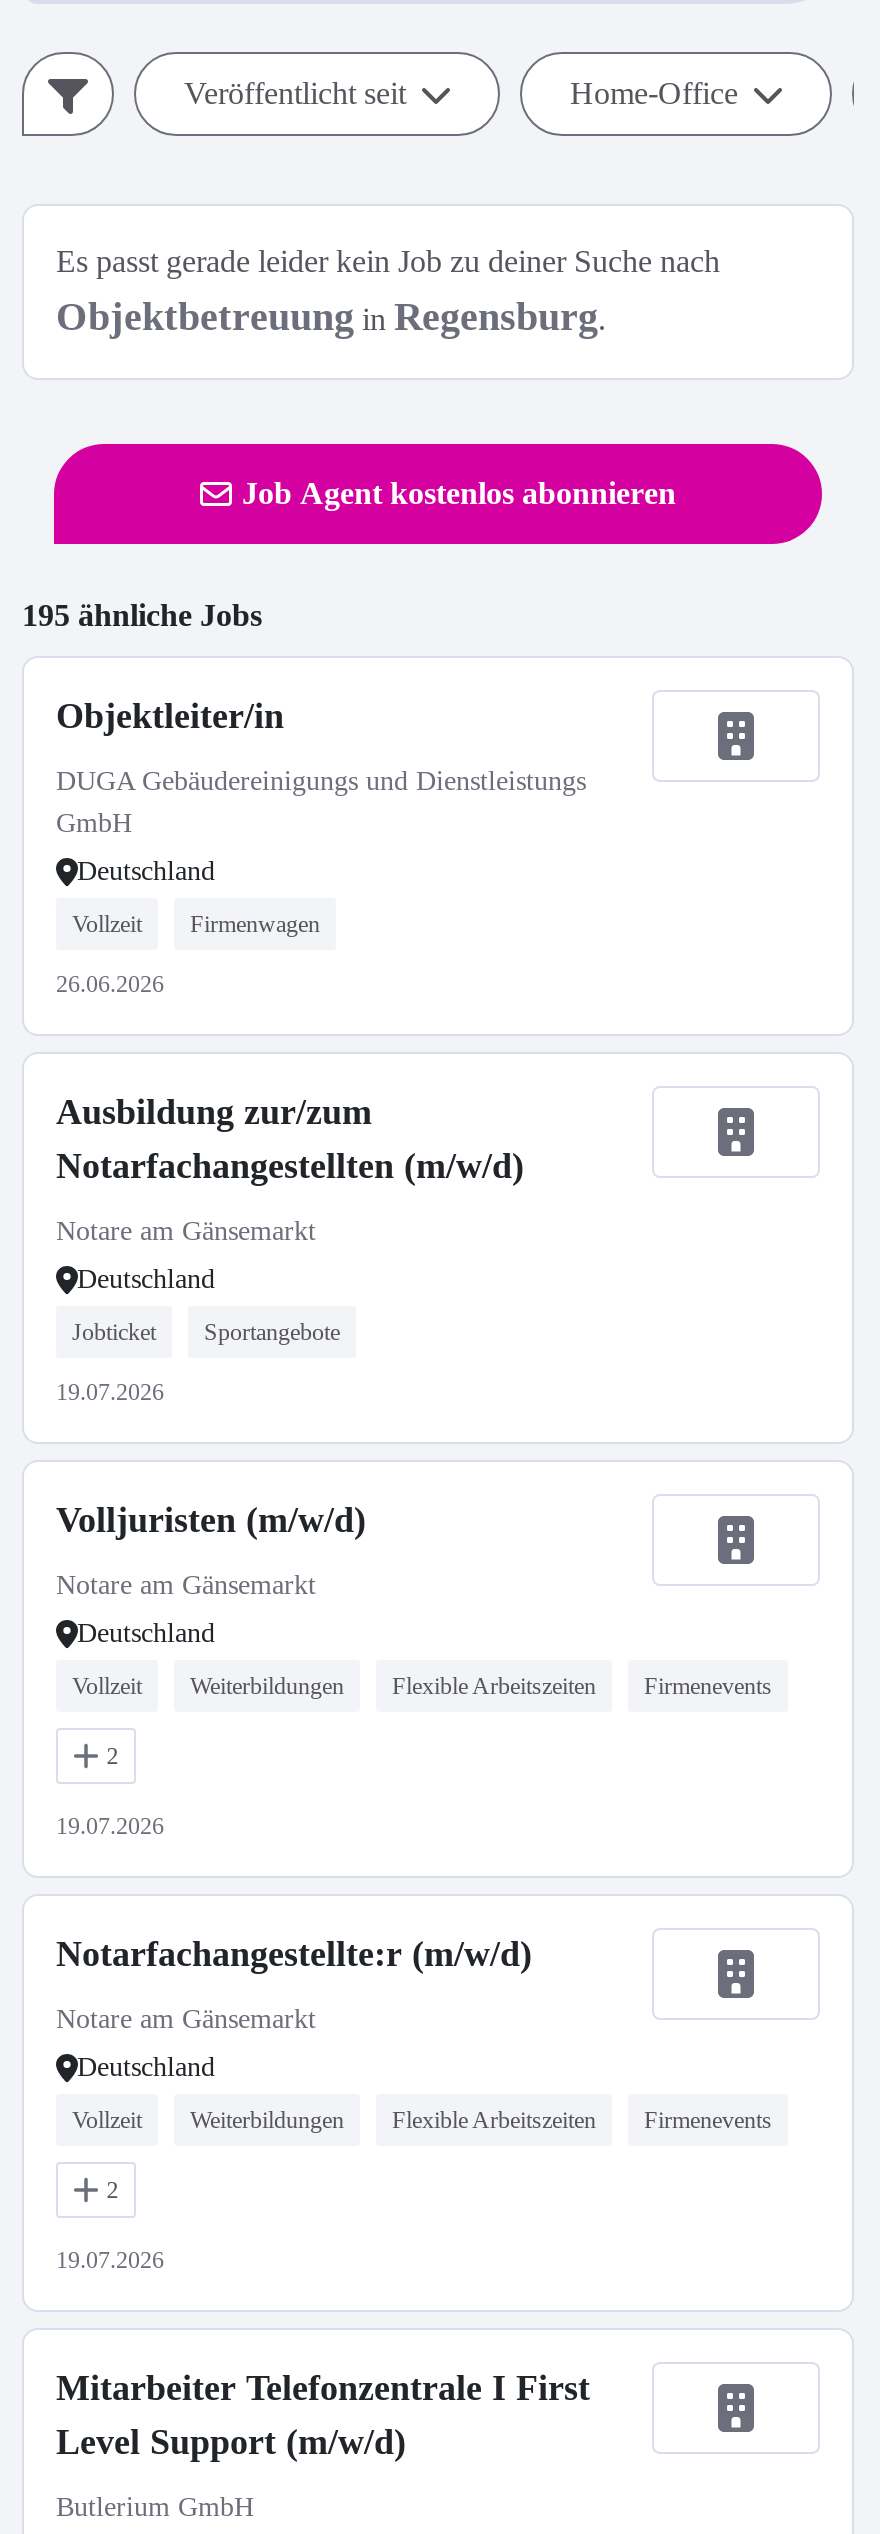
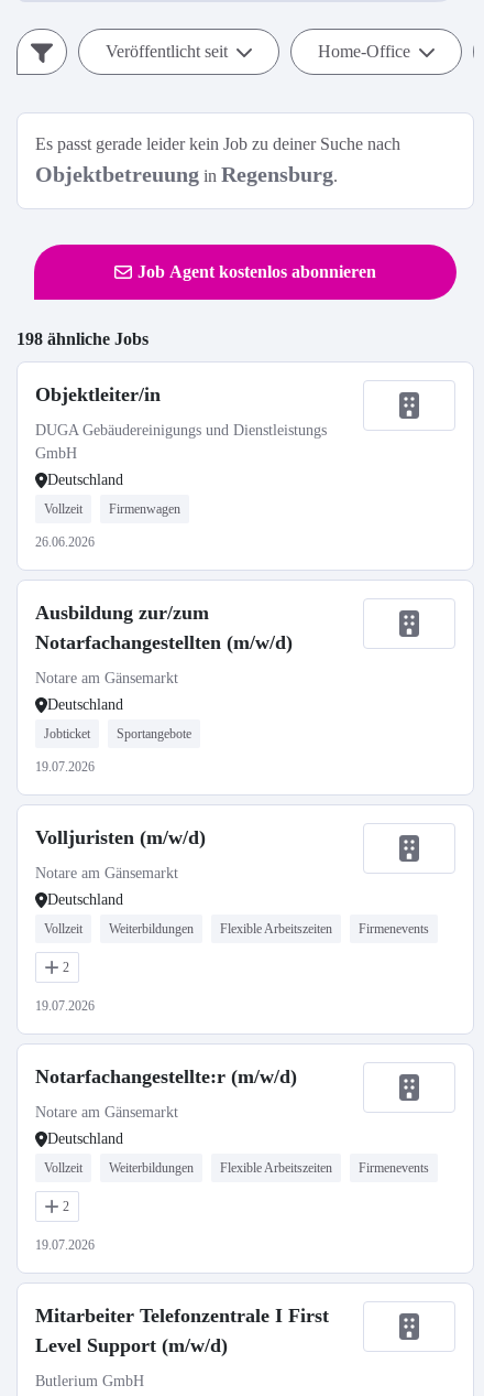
- 195 ähnliche Jobs
+ 198 ähnliche Jobs
